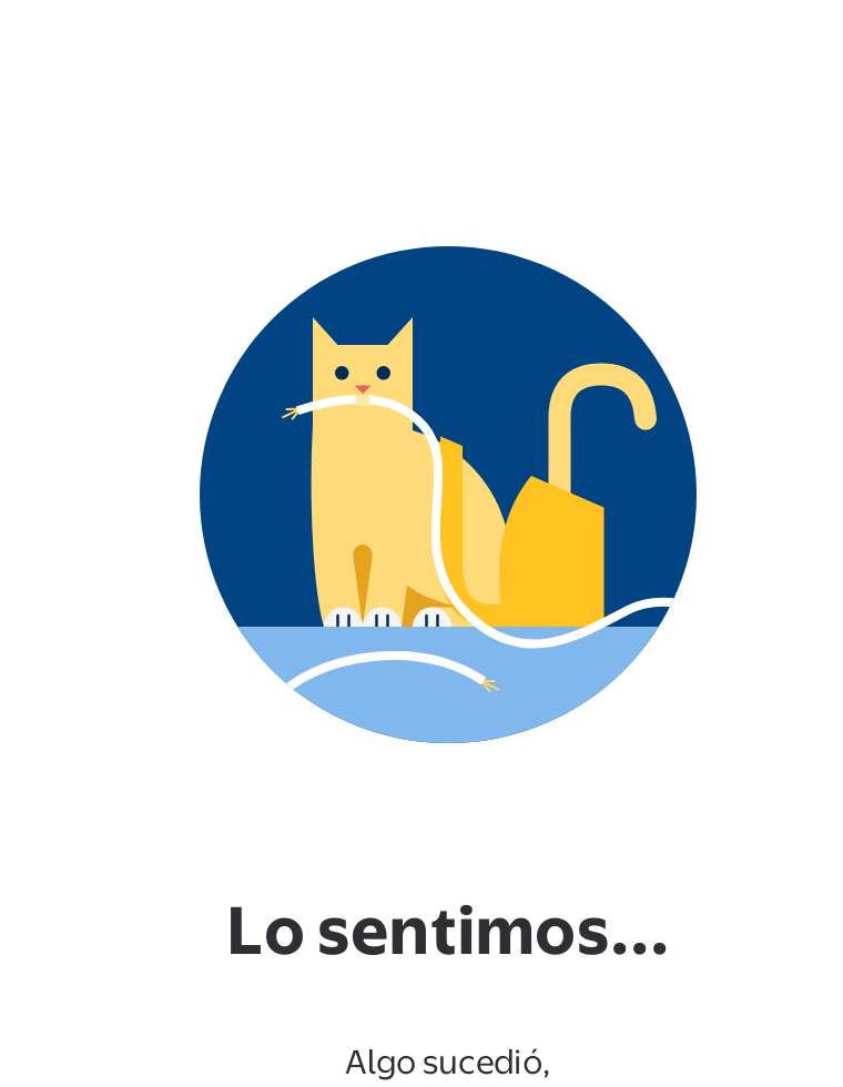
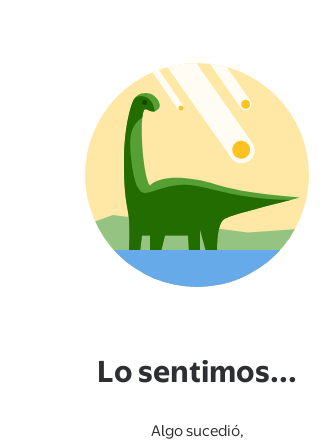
- [image]
+ [image]
